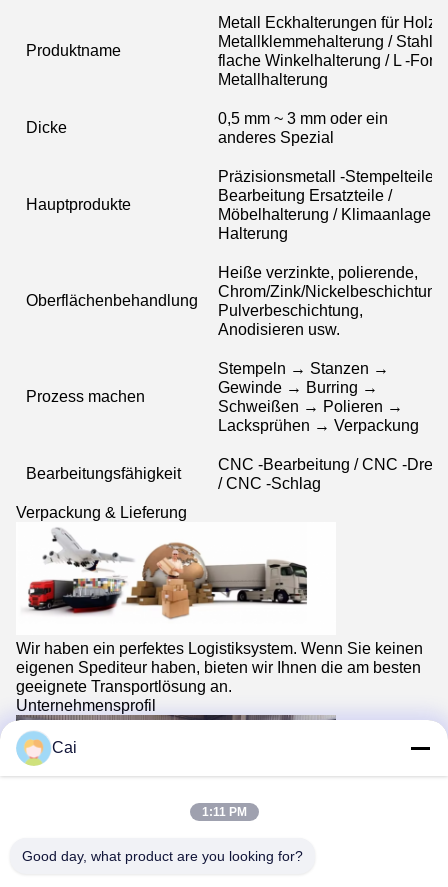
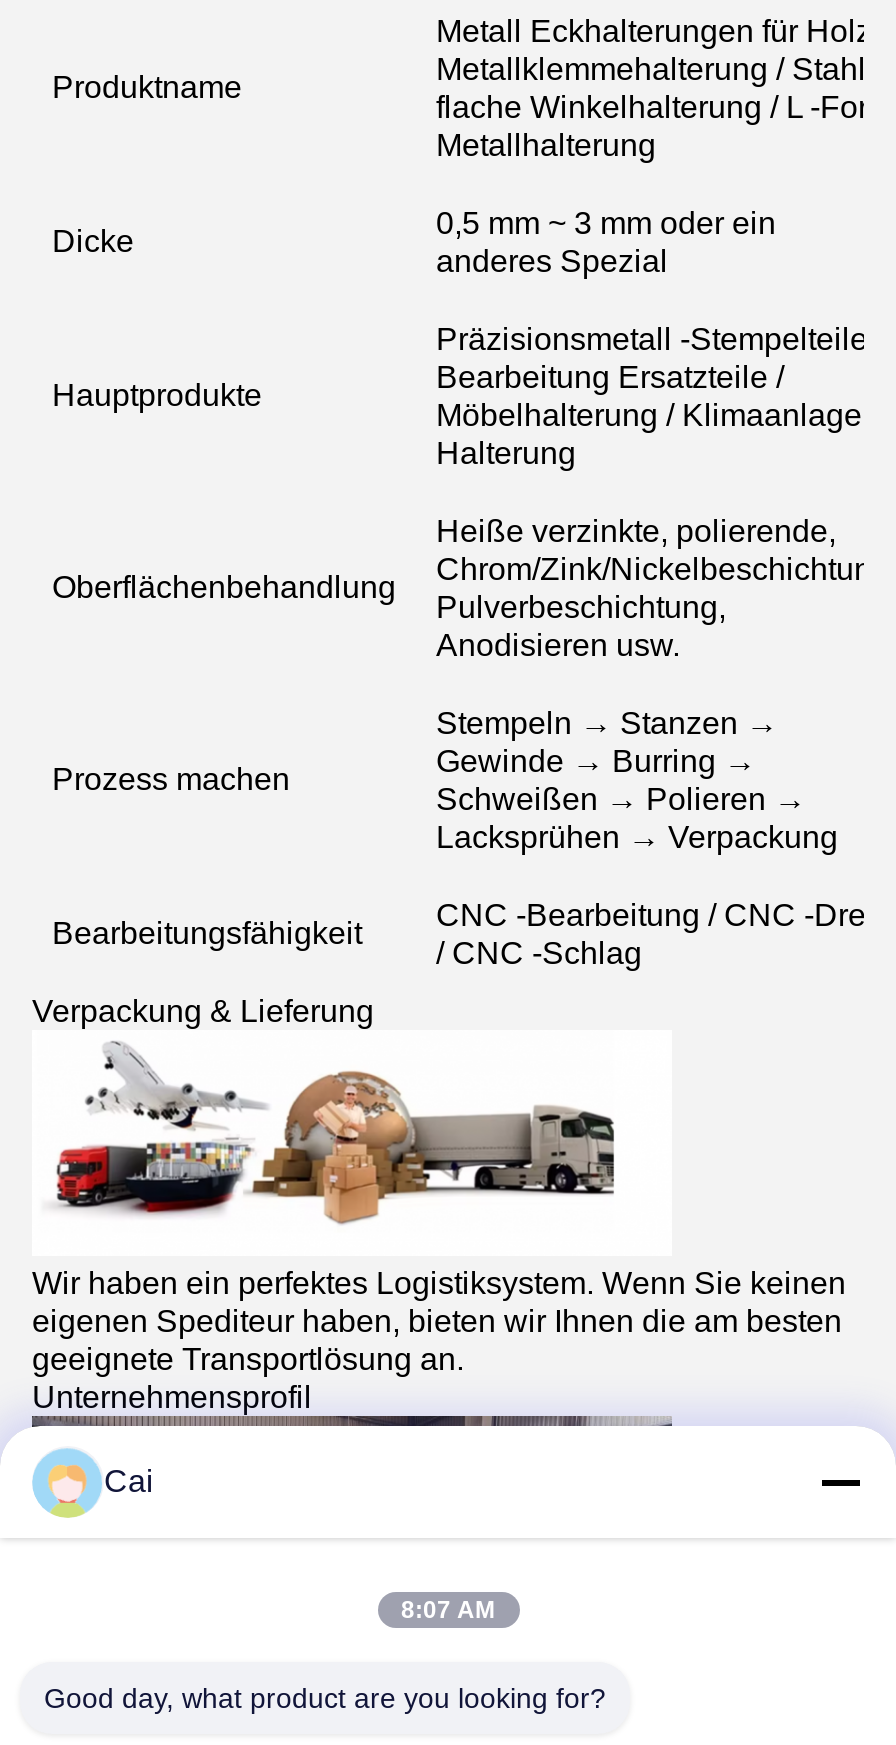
- 1:11 PM
+ 8:07 AM
